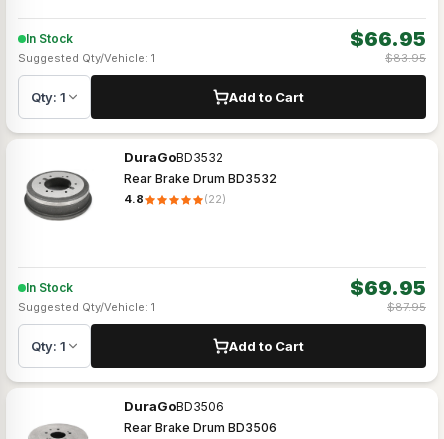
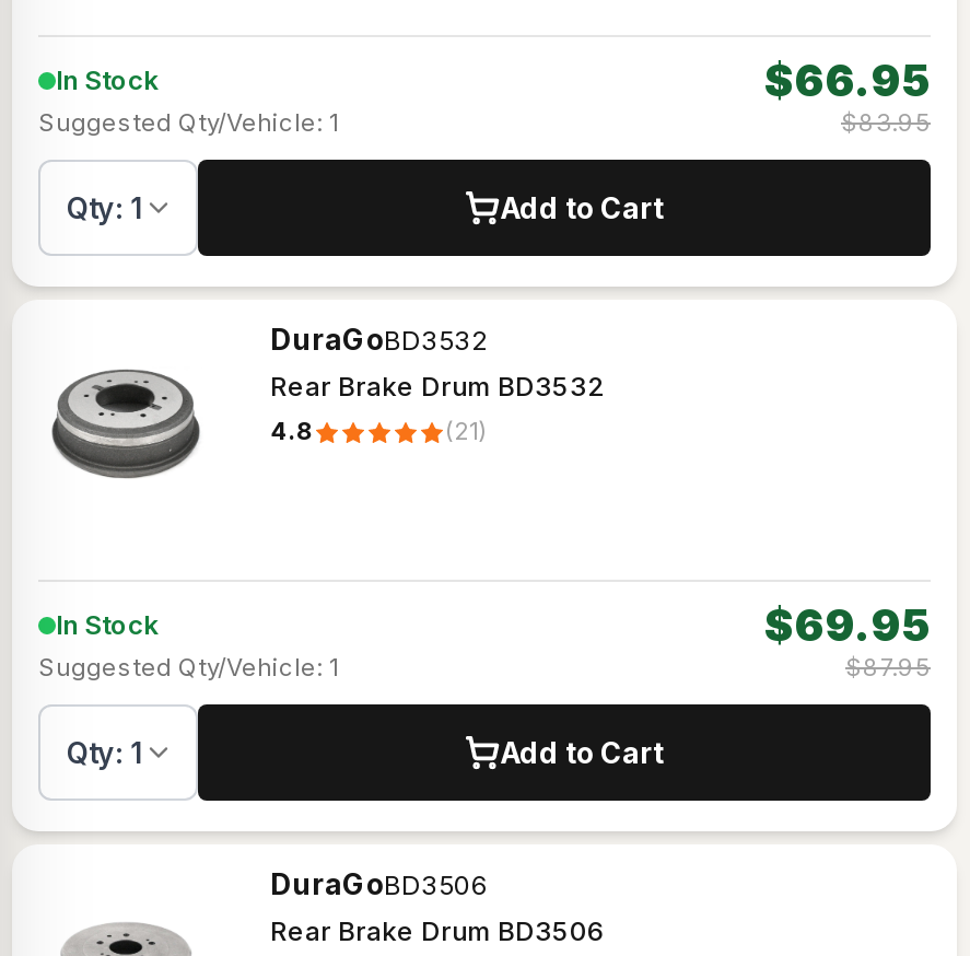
- (22)
+ (21)
